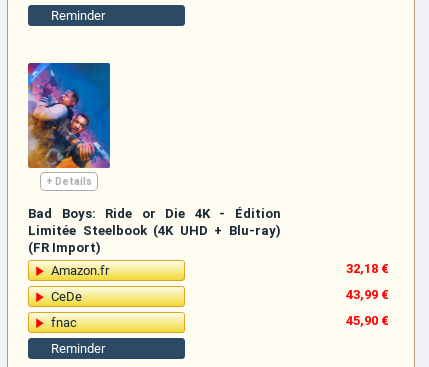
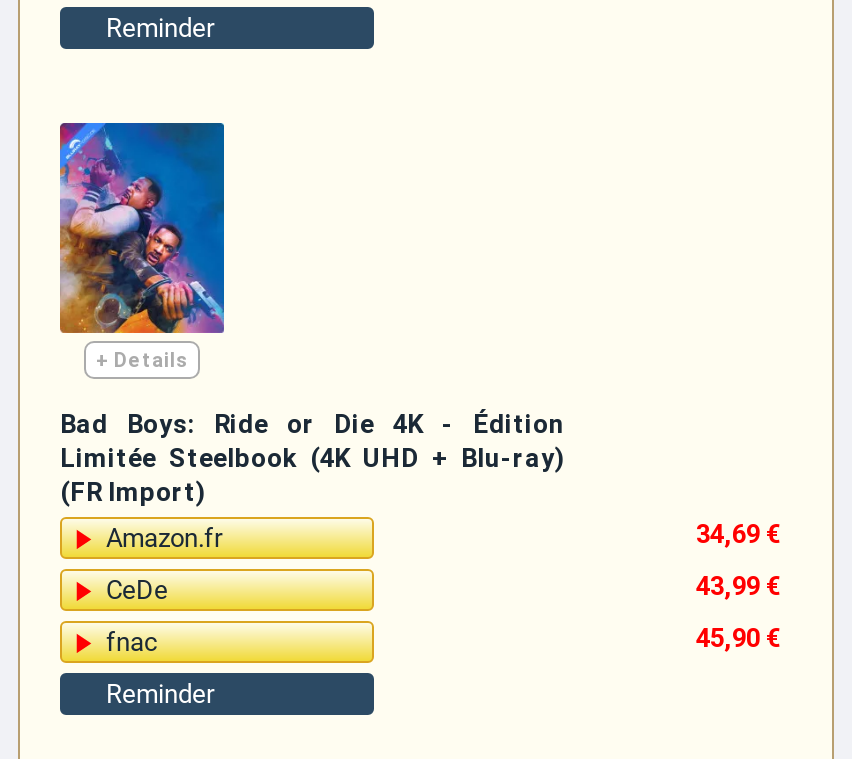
- 32,18 €
+ 34,69 €
